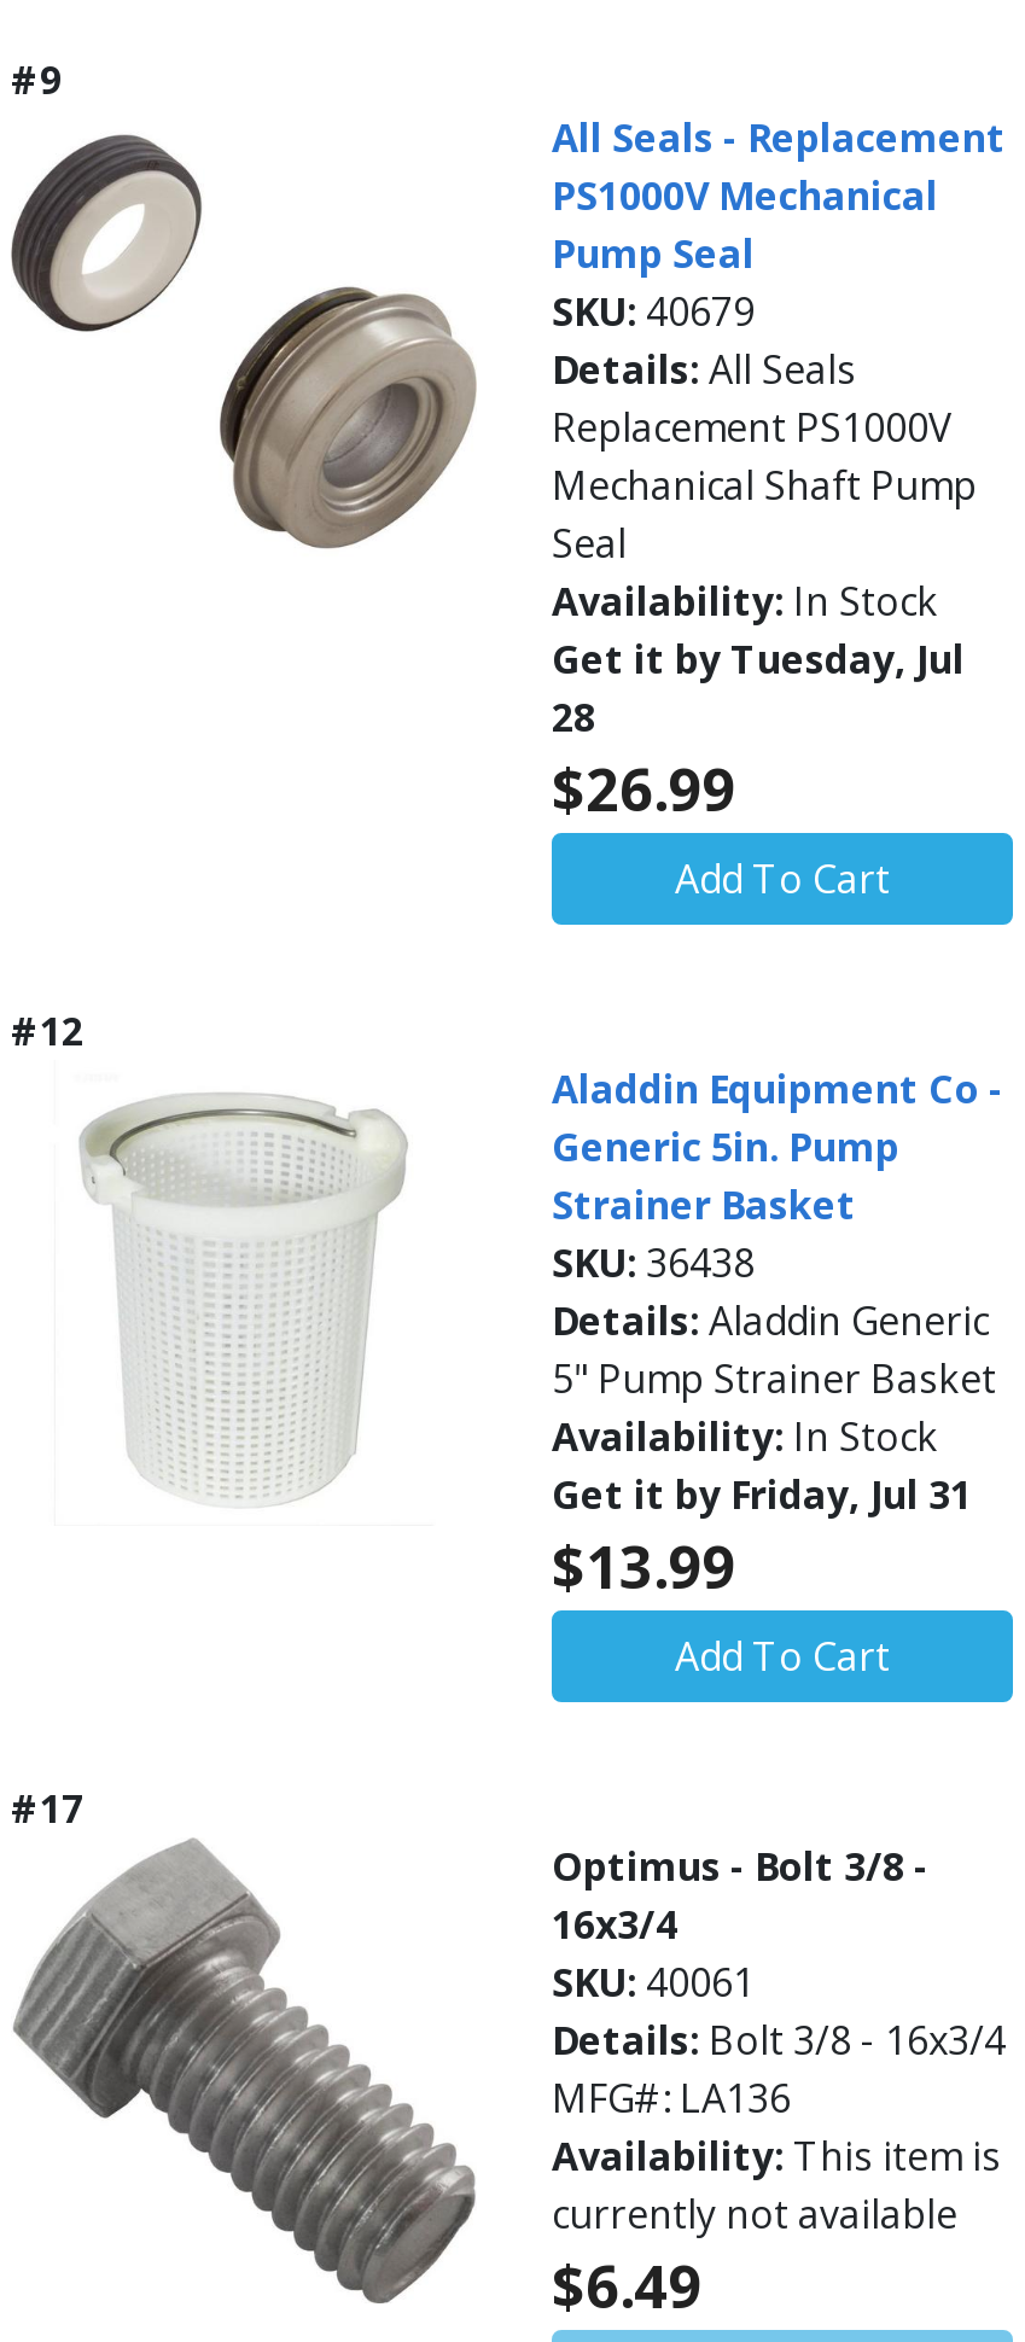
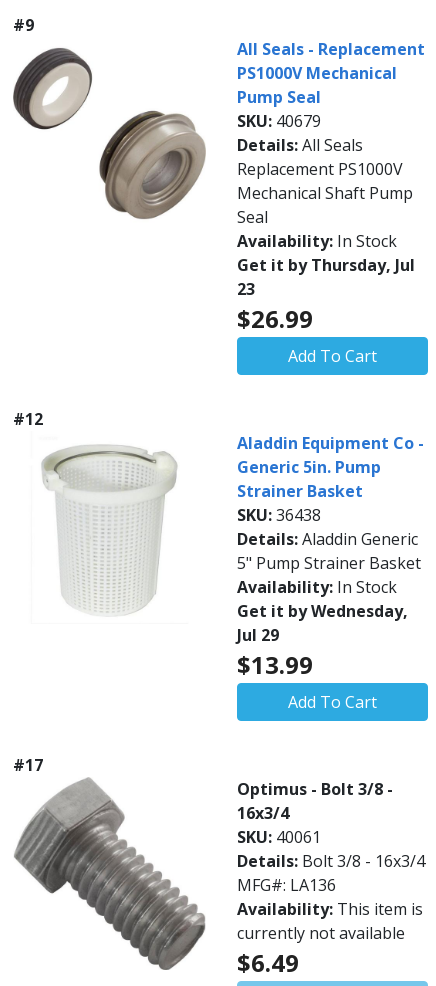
- Get it by Tuesday, Jul
+ Get it by Thursday, Jul

- 28
+ 23

- Get it by Friday, Jul 31
+ Get it by Wednesday,
+ Jul 29
